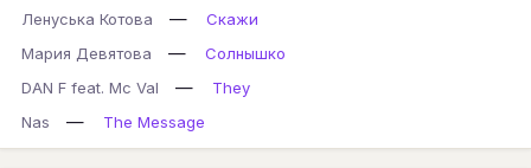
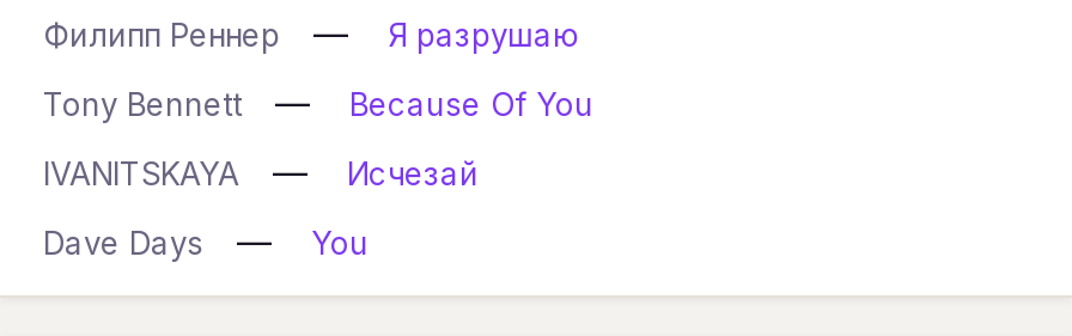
- Ленуська Котова
+ Филипп Реннер

- Скажи
+ Я разрушаю

- Мария Девятова
+ Tony Bennett

- Солнышко
+ Because Of You

- DAN F feat. Mc Val
+ IVANITSKAYA

- They
+ Исчезай

- Nas
+ Dave Days

- The Message
+ You
